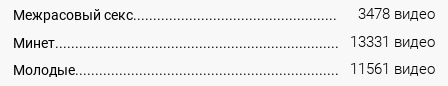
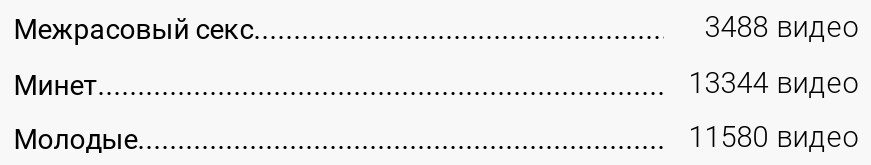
- 3478 видео
+ 3488 видео

- 13331 видео
+ 13344 видео

- 11561 видео
+ 11580 видео
